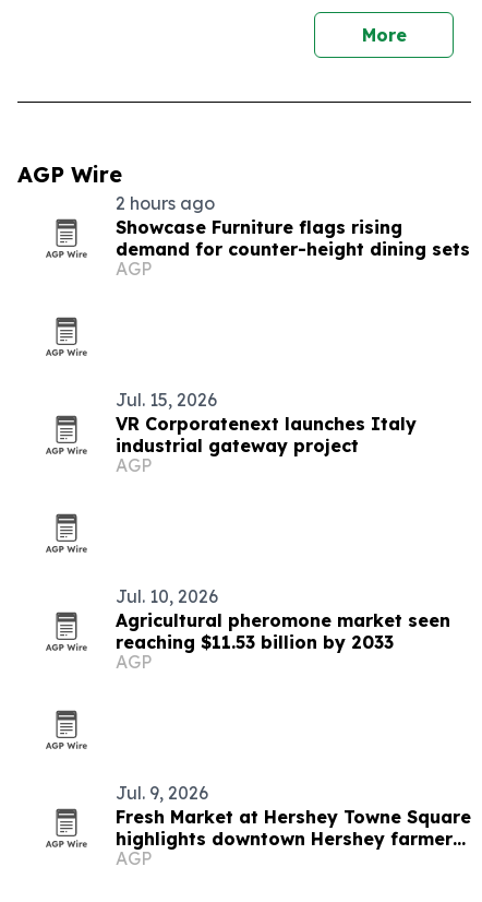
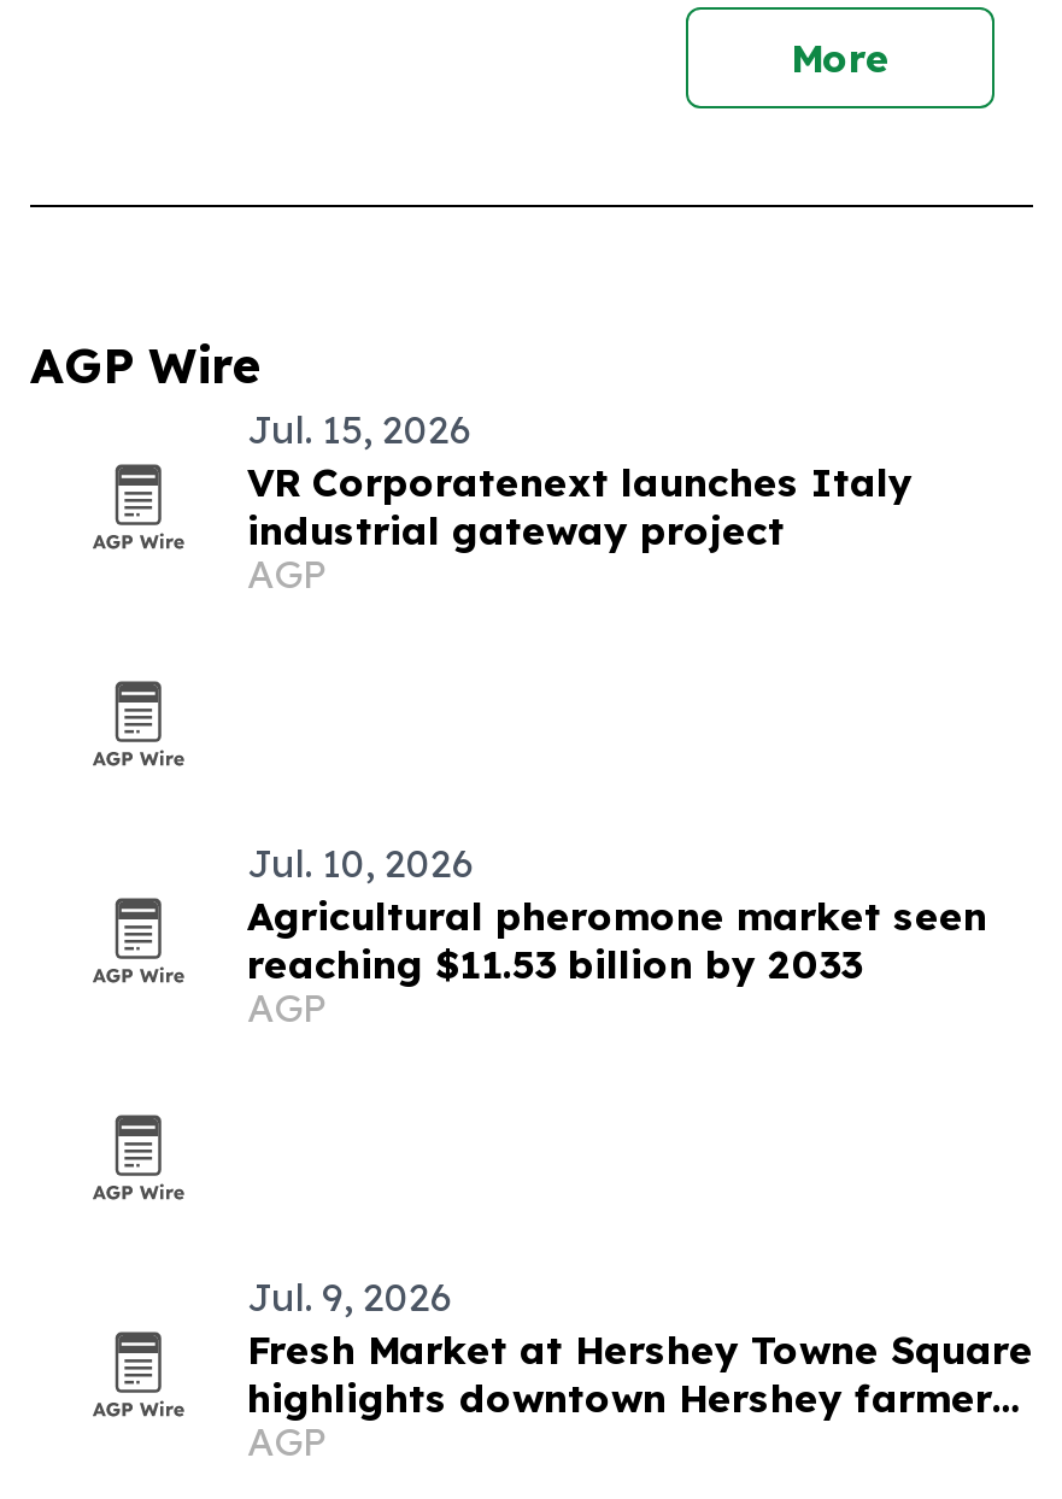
- 2 hours ago
- Showcase Furniture flags rising
- demand for counter-height dining sets
- AGP
